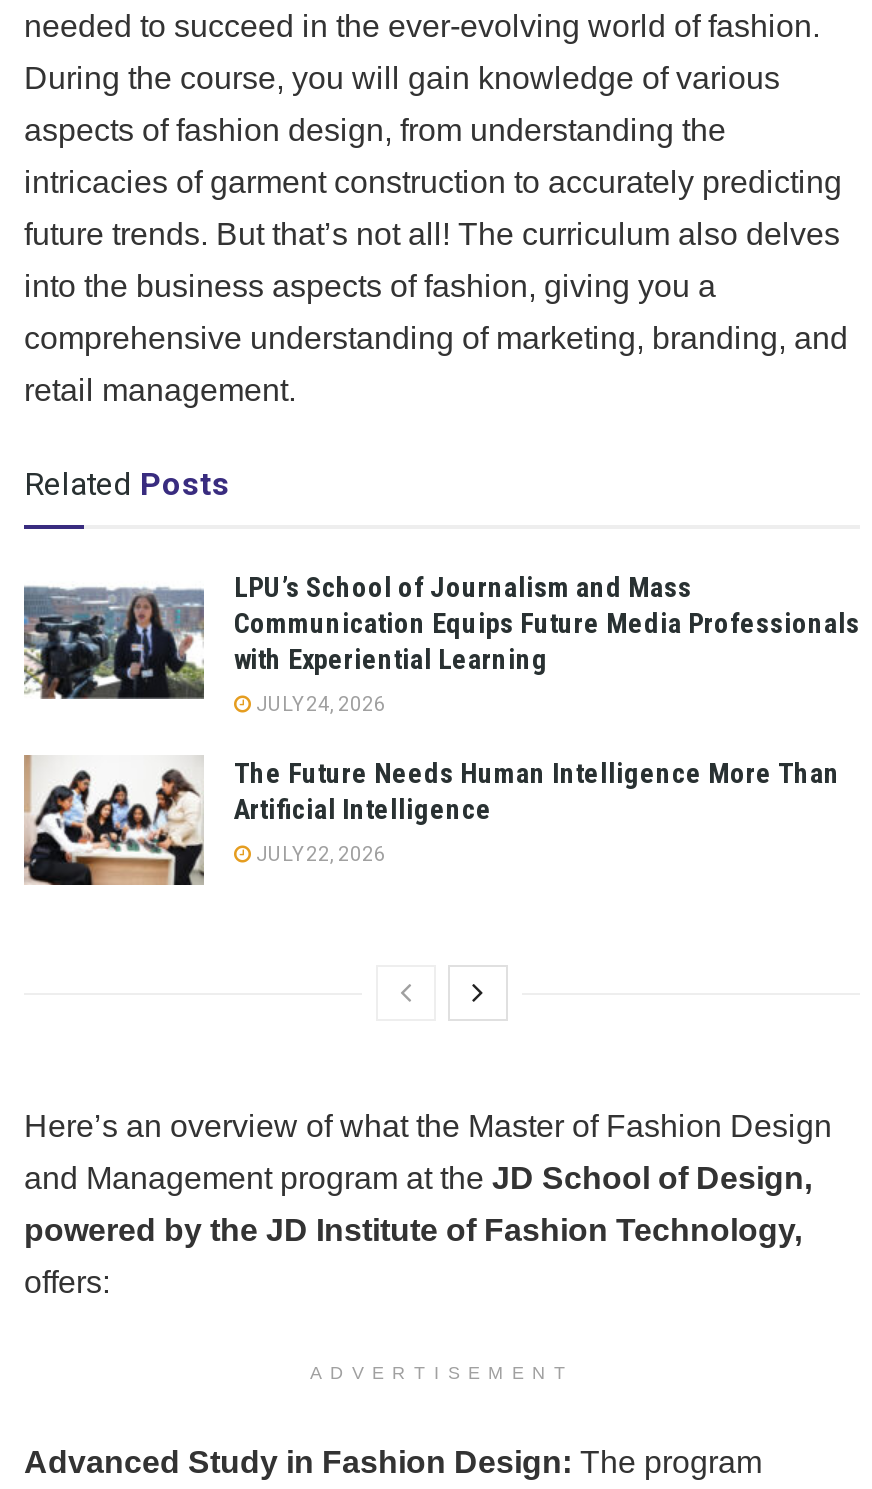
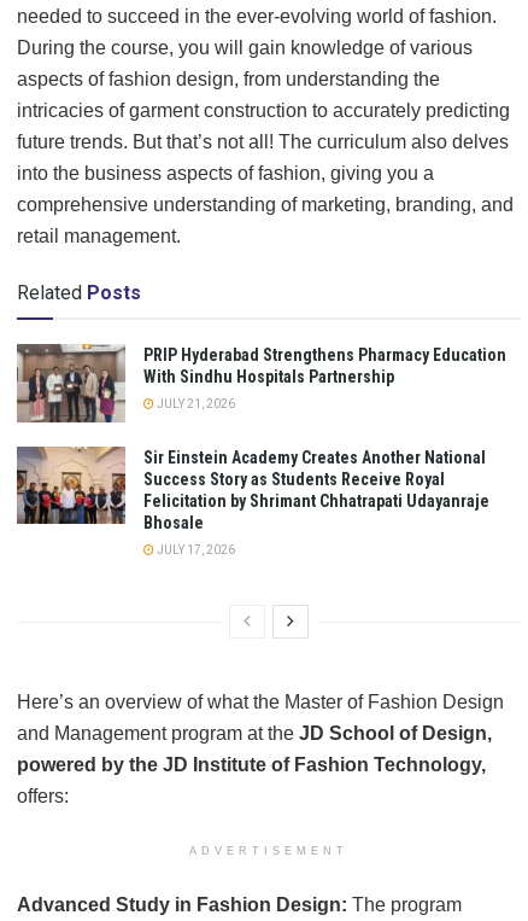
- [image]
- LPU’s School of Journalism and Mass
- Communication Equips Future Media Professionals
- with Experiential Learning
+ [image]
+ PRIP Hyderabad Strengthens Pharmacy Education
+ With Sindhu Hospitals Partnership

- JULY 24, 2026
+ JULY 21, 2026

- [image]
- The Future Needs Human Intelligence More Than
- Artificial Intelligence
+ [image]
+ Sir Einstein Academy Creates Another National
+ Success Story as Students Receive Royal
+ Felicitation by Shrimant Chhatrapati Udayanraje
+ Bhosale

- JULY 22, 2026
+ JULY 17, 2026
